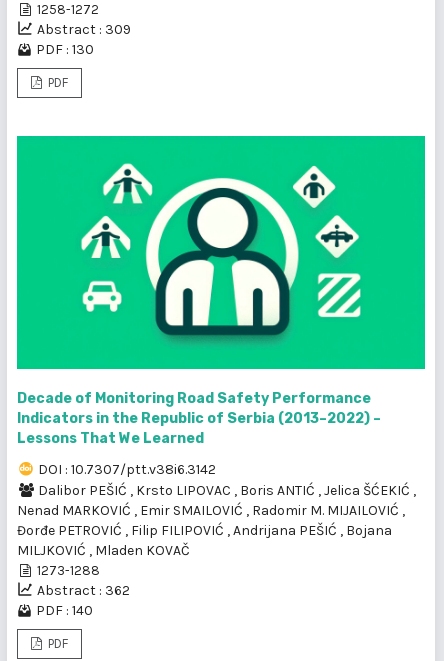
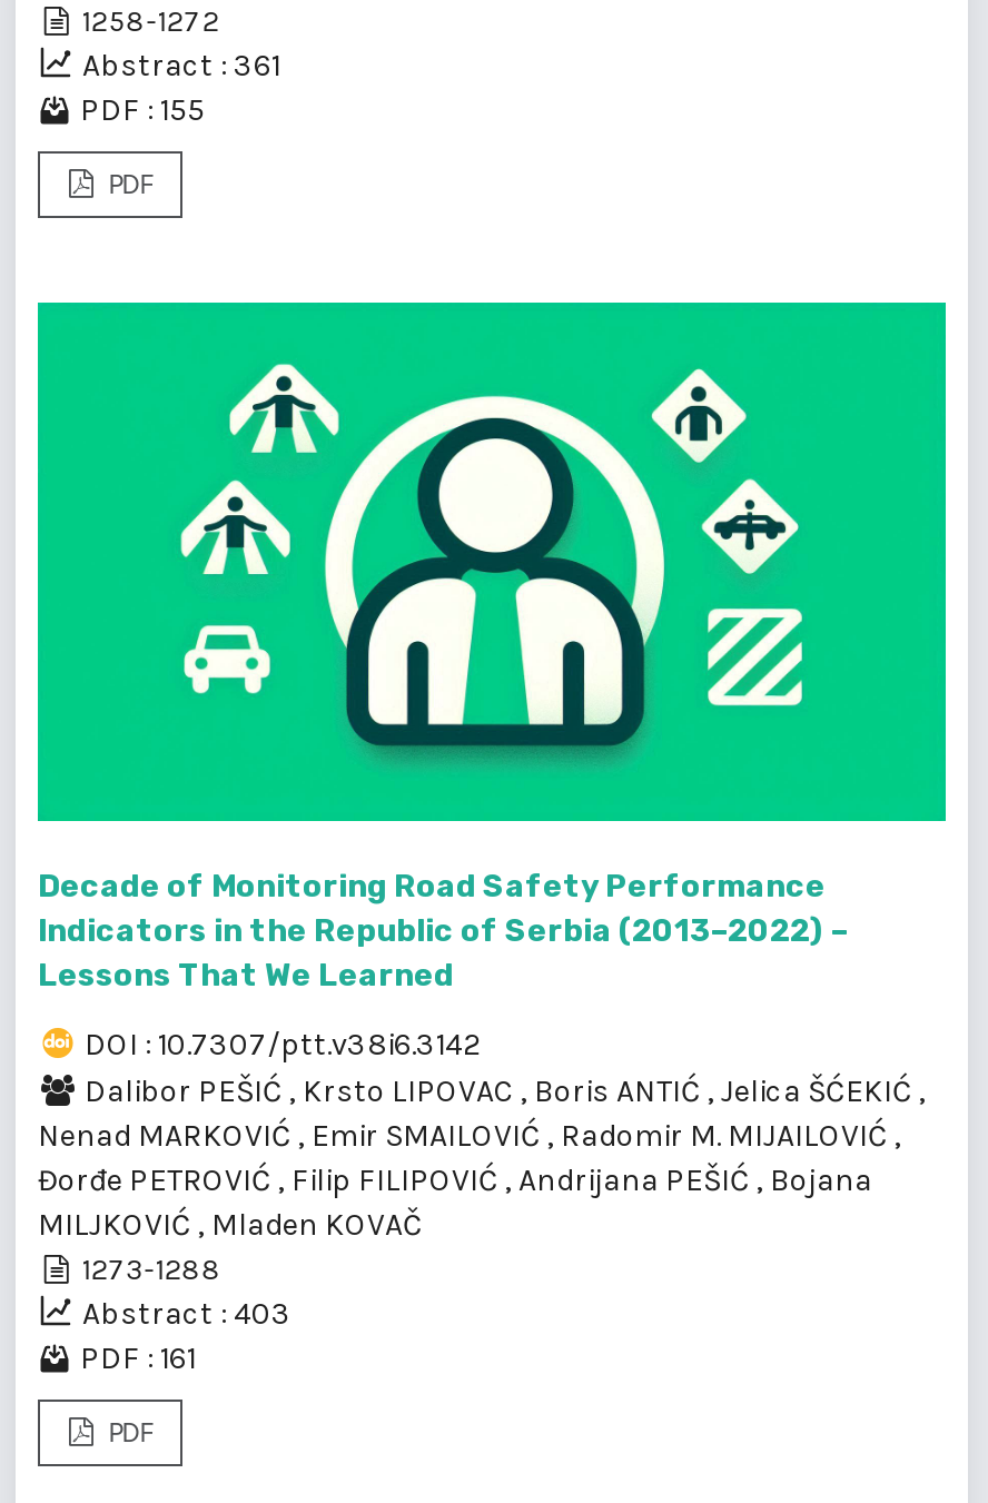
- Abstract : 309
+ Abstract : 361

- PDF : 130
+ PDF : 155

- Abstract : 362
+ Abstract : 403

- PDF : 140
+ PDF : 161
